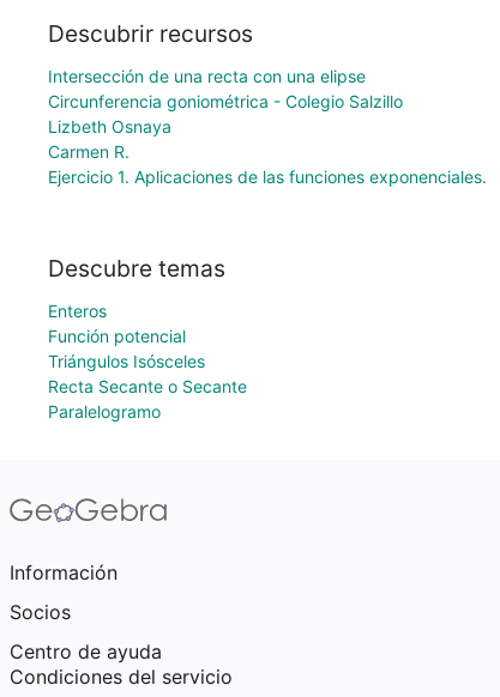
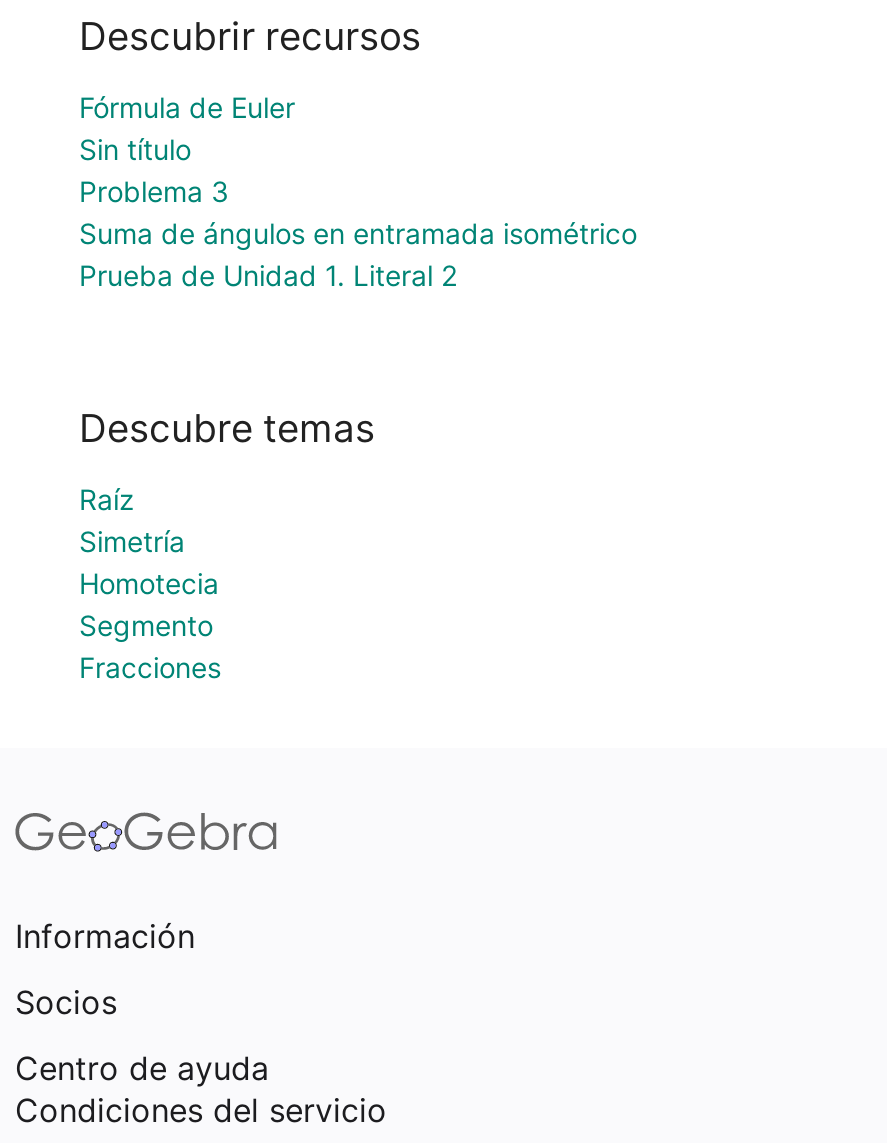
- Intersección de una recta con una elipse
- Circunferencia goniométrica - Colegio Salzillo
- Lizbeth Osnaya
- Carmen R.
- Ejercicio 1. Aplicaciones de las funciones exponenciales.
+ Fórmula de Euler
+ Sin título
+ Problema 3
+ Suma de ángulos en entramada isométrico
+ Prueba de Unidad 1. Literal 2

- Enteros
- Función potencial
- Triángulos Isósceles
- Recta Secante o Secante
- Paralelogramo
+ Raíz
+ Simetría
+ Homotecia
+ Segmento
+ Fracciones
